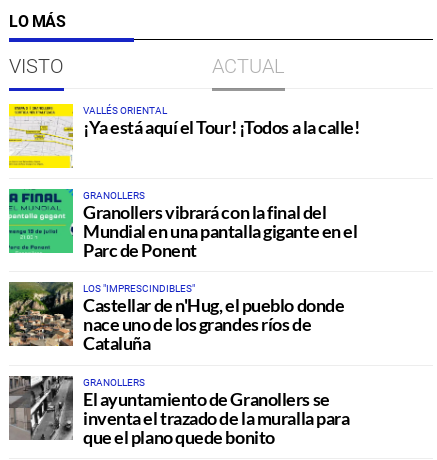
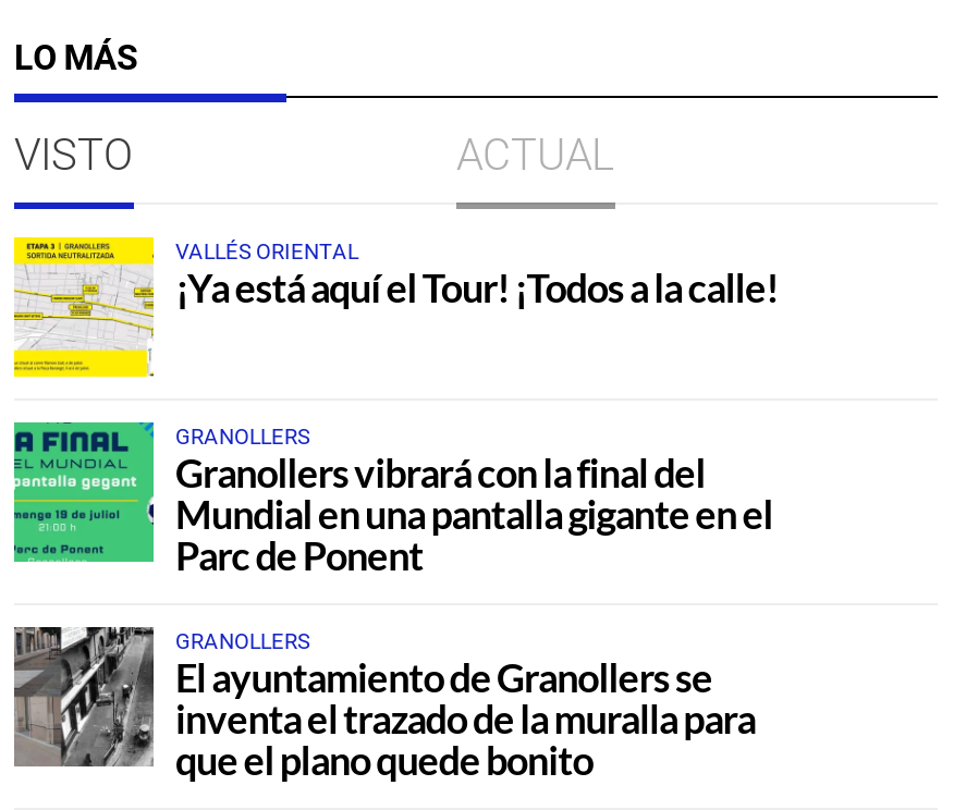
- [image]
- LOS "IMPRESCINDIBLES"
- Castellar de n'Hug, el pueblo donde
- nace uno de los grandes ríos de
- Cataluña
